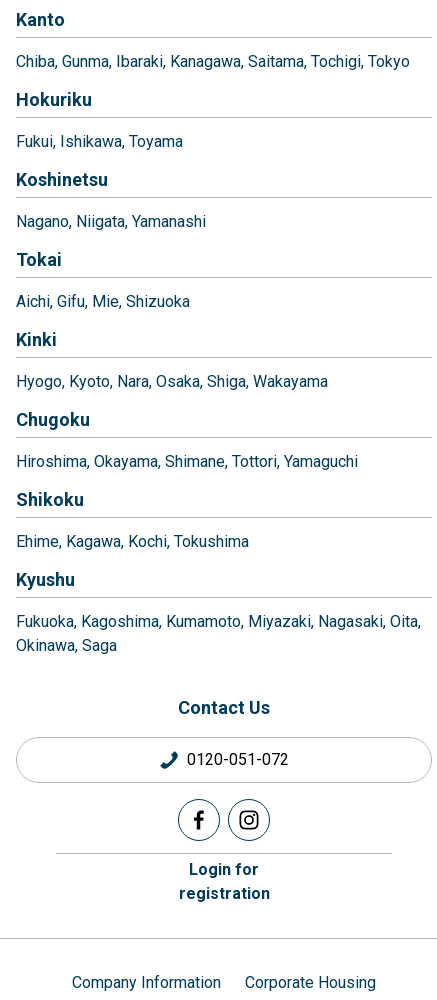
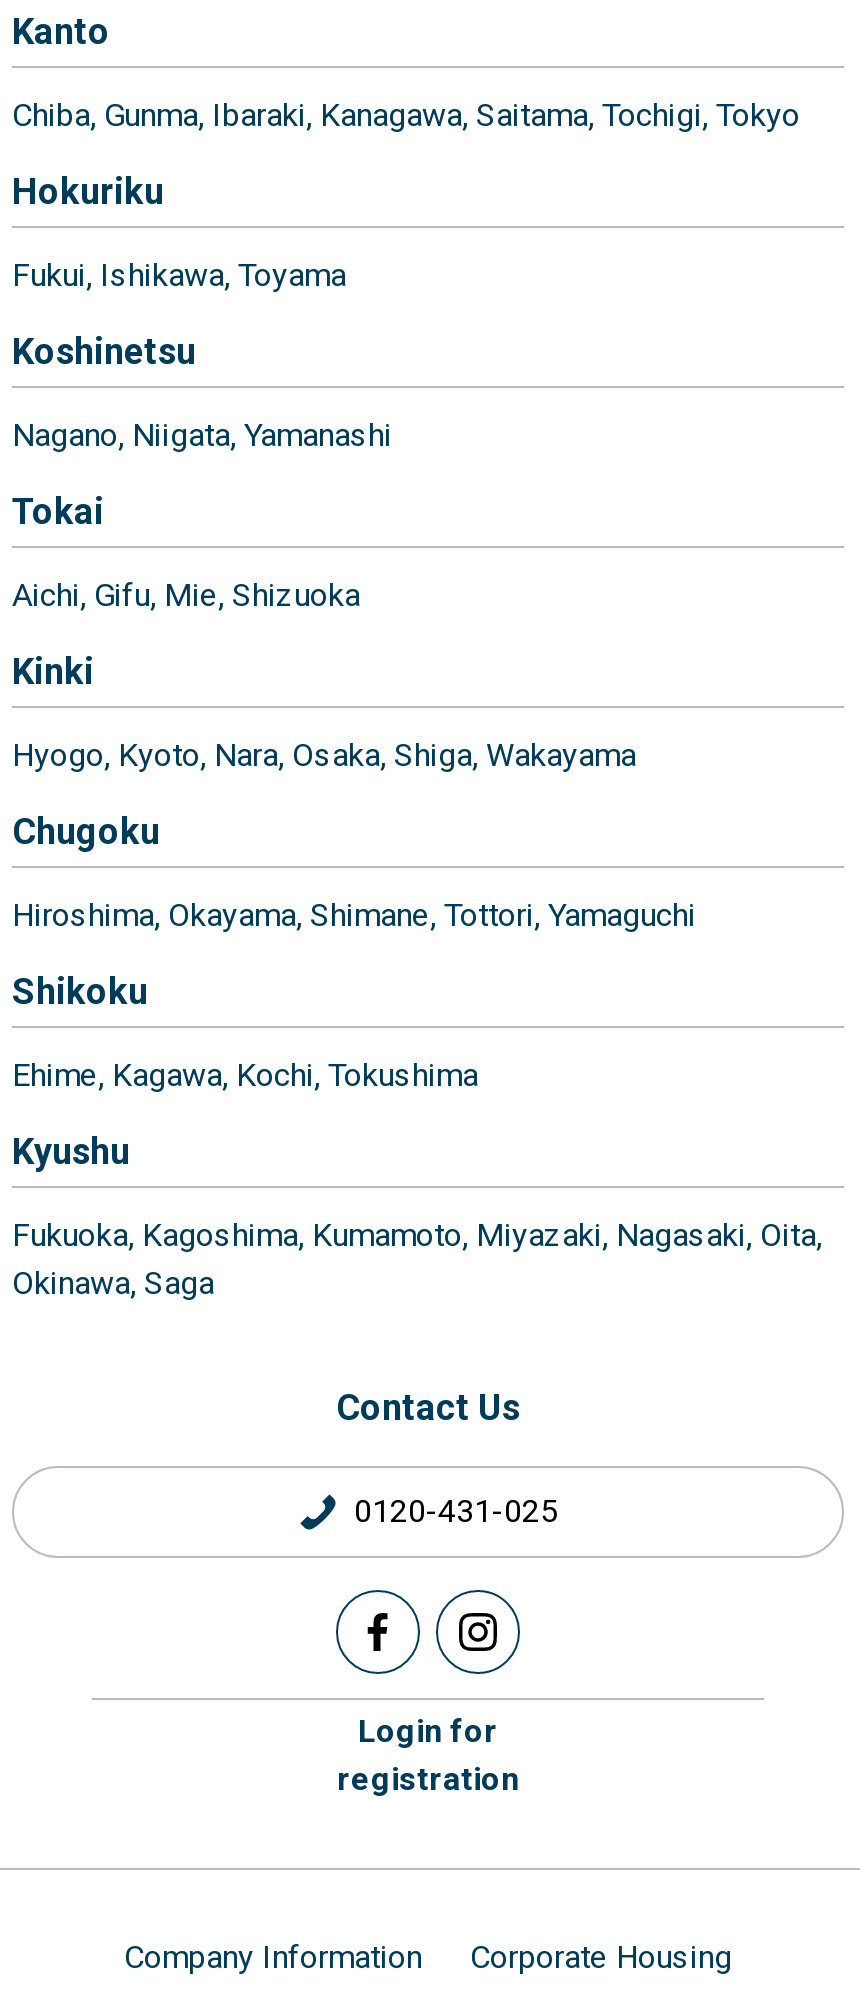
- 0120-051-072
+ 0120-431-025
